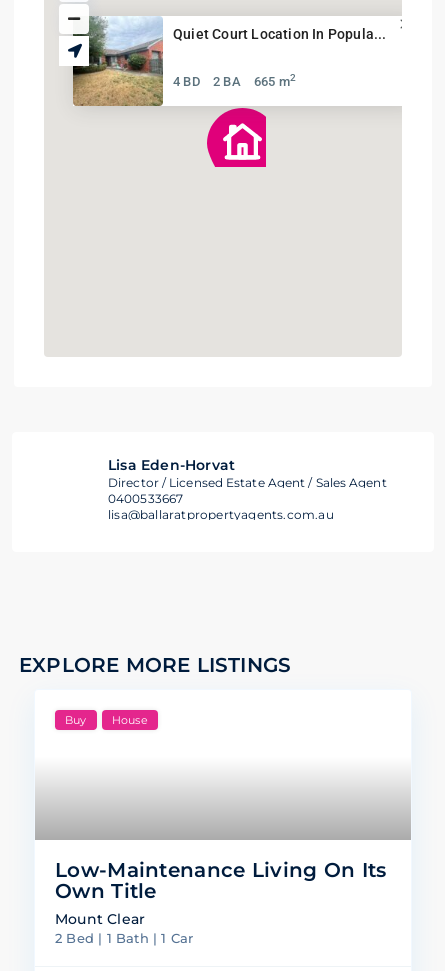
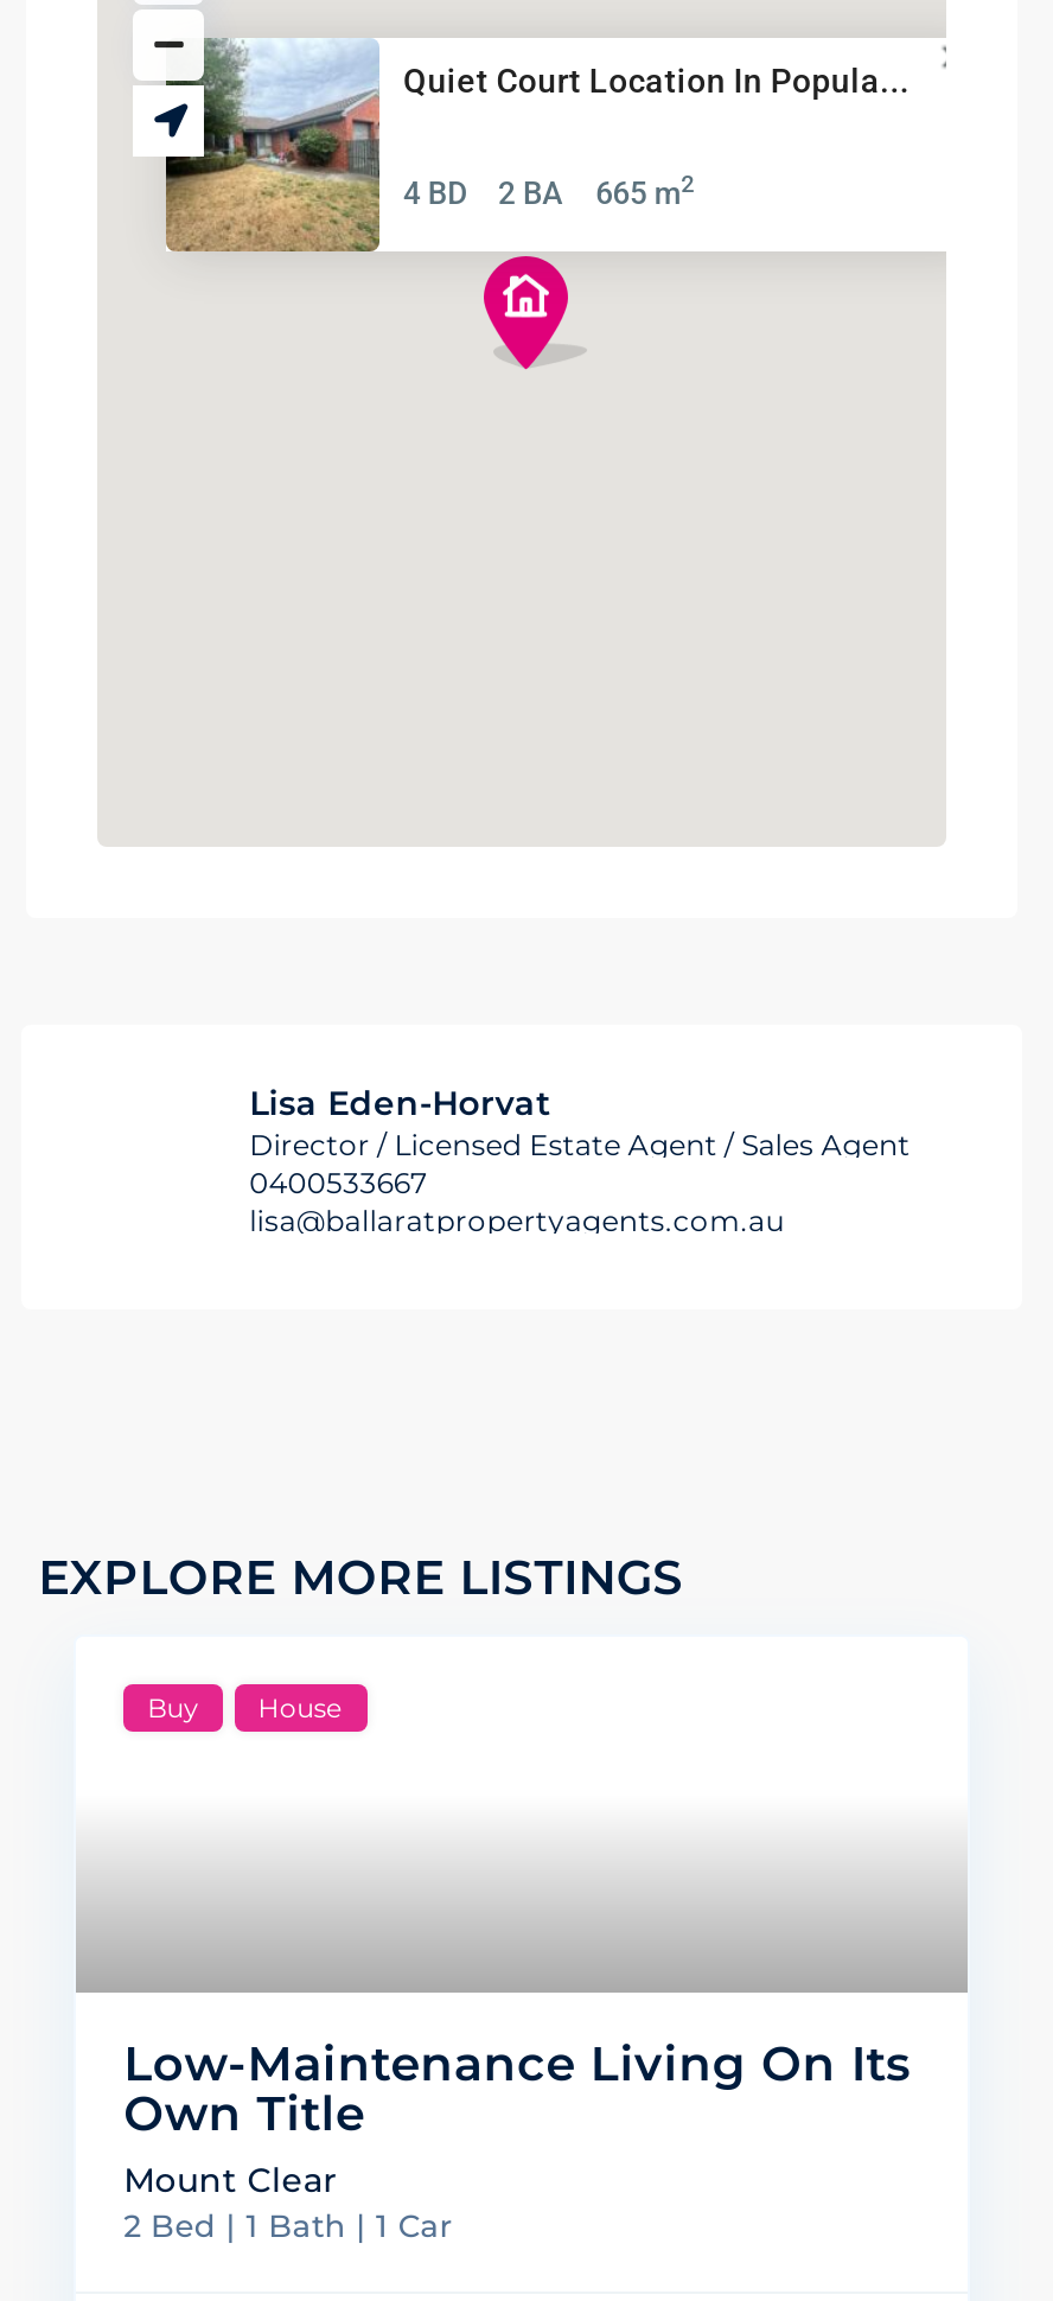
- [image]
+ [image]
